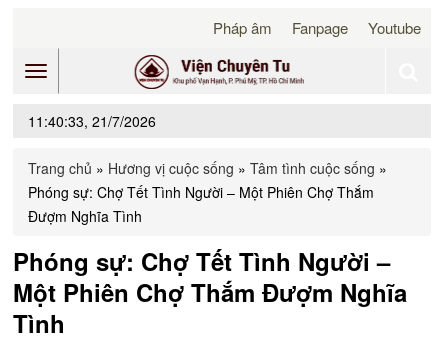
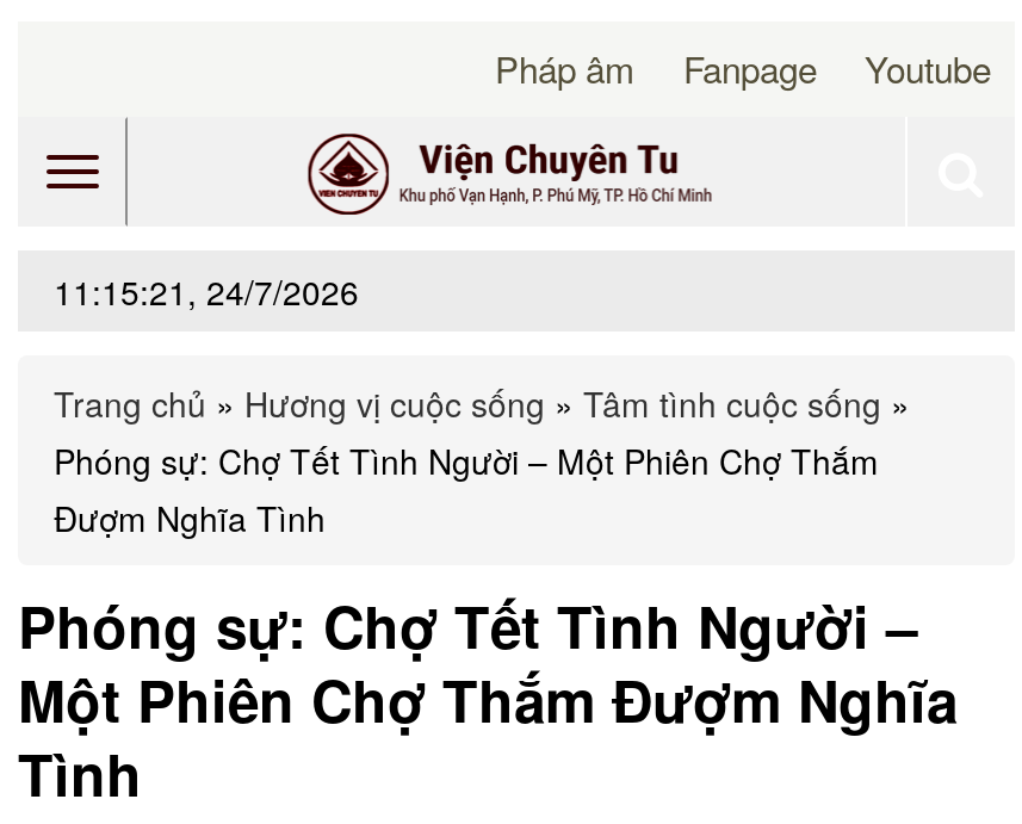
- 11:40:33, 21/7/2026
+ 11:15:21, 24/7/2026
